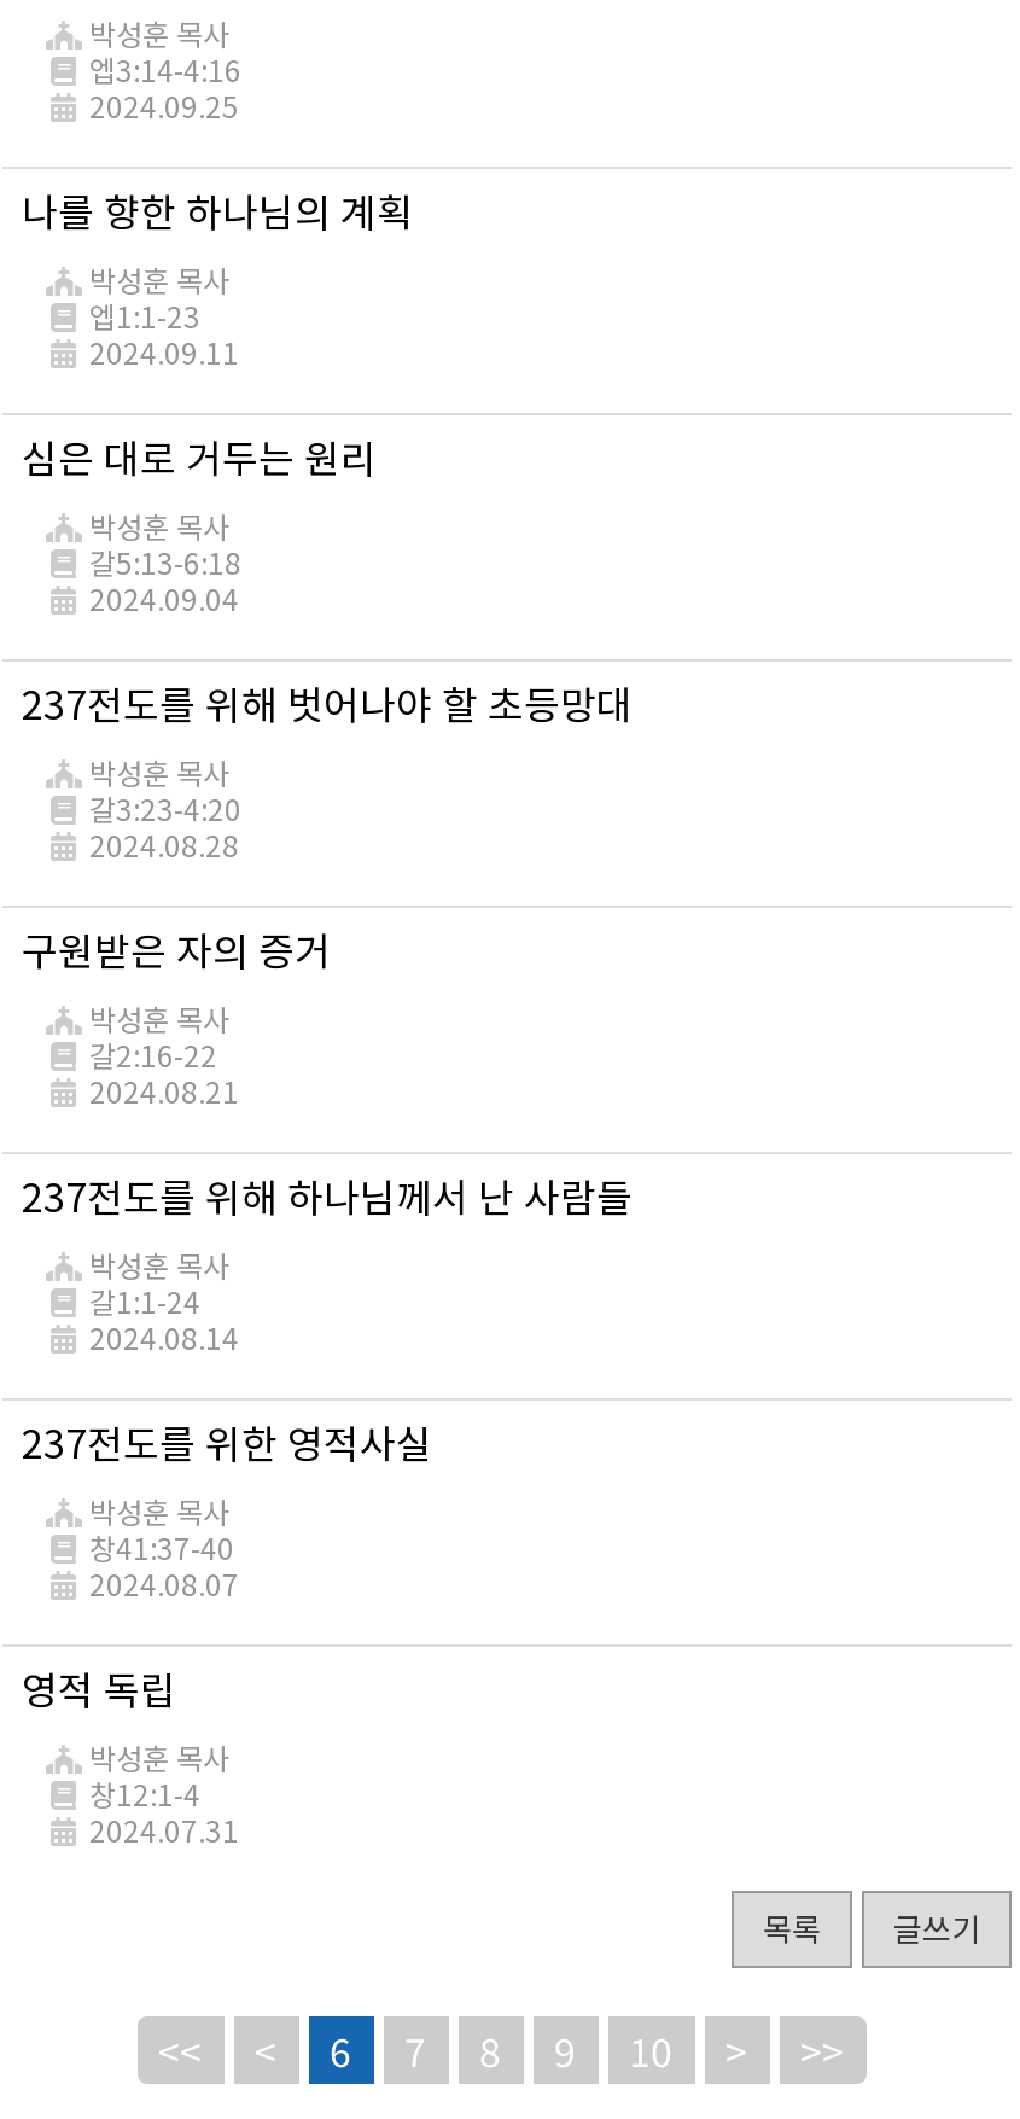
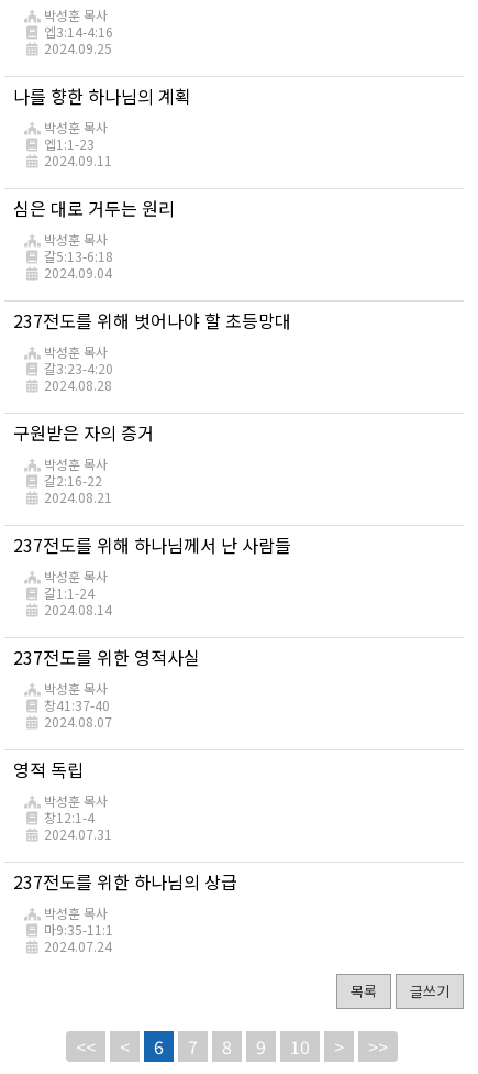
+ 237전도를 위한 하나님의 상급
+ 박성훈 목사
+ 마9:35-11:1
+ 2024.07.24
